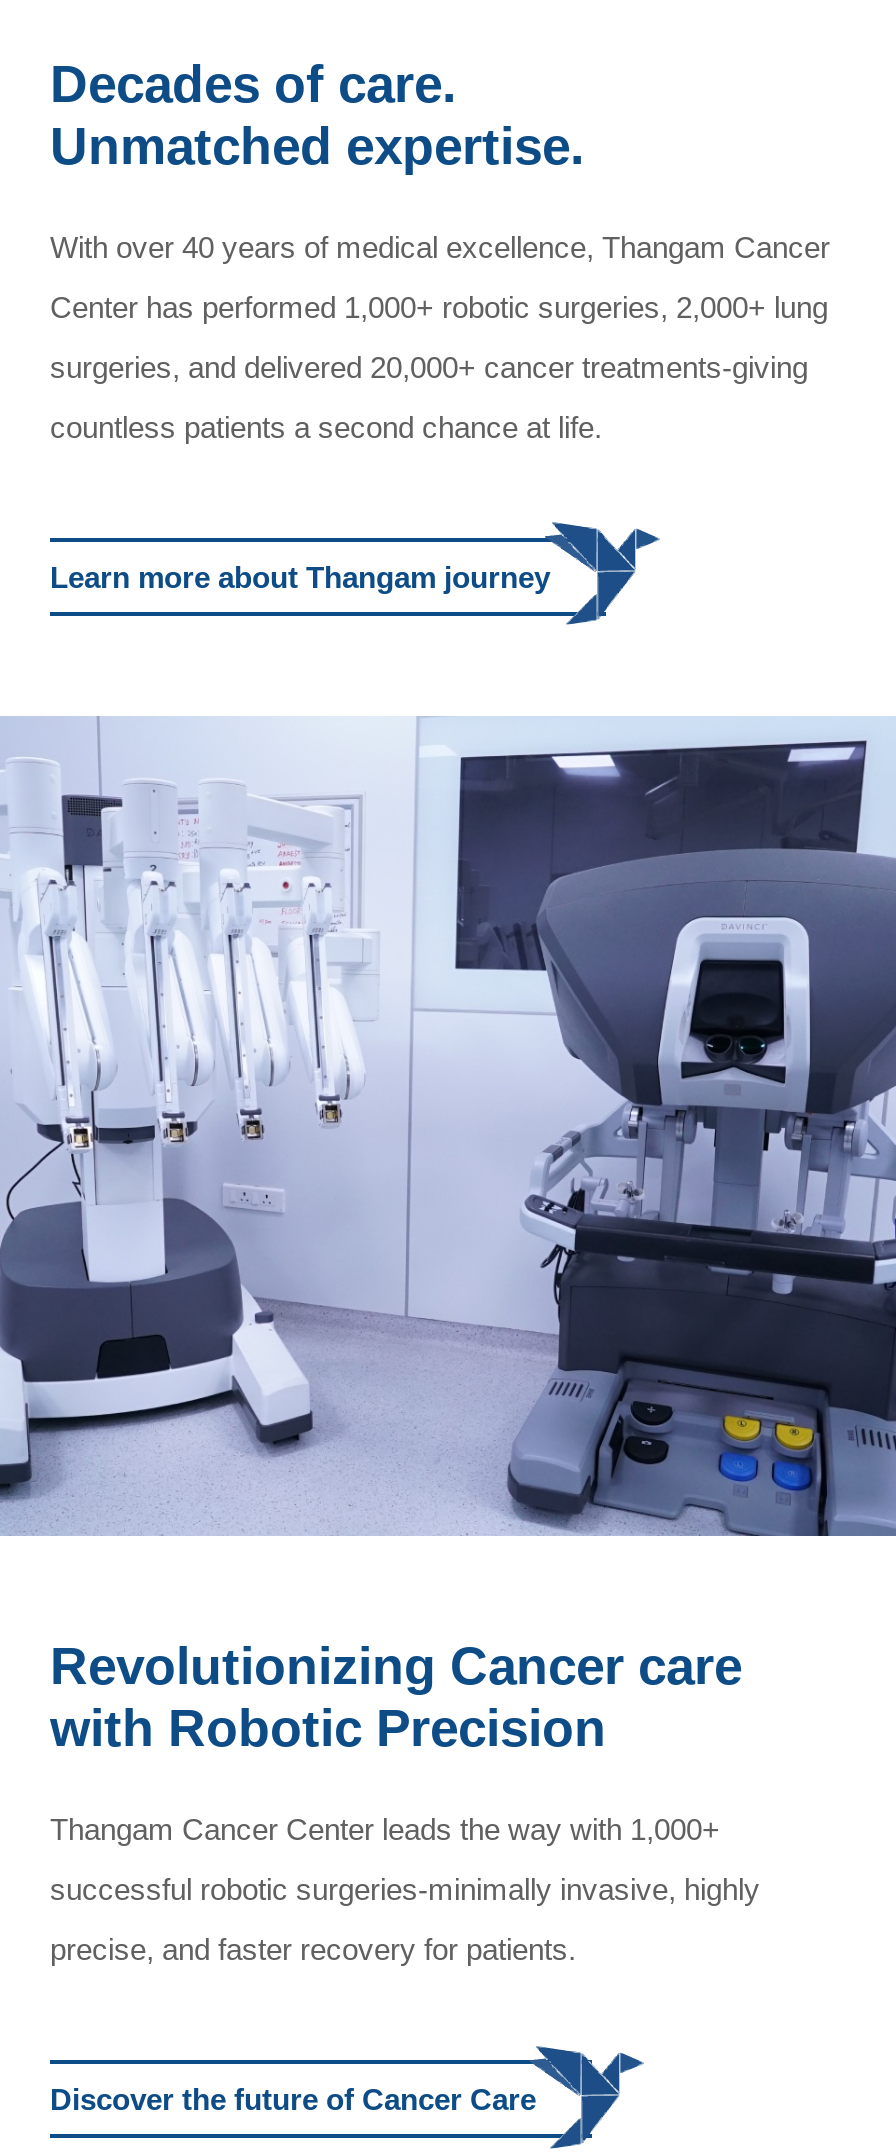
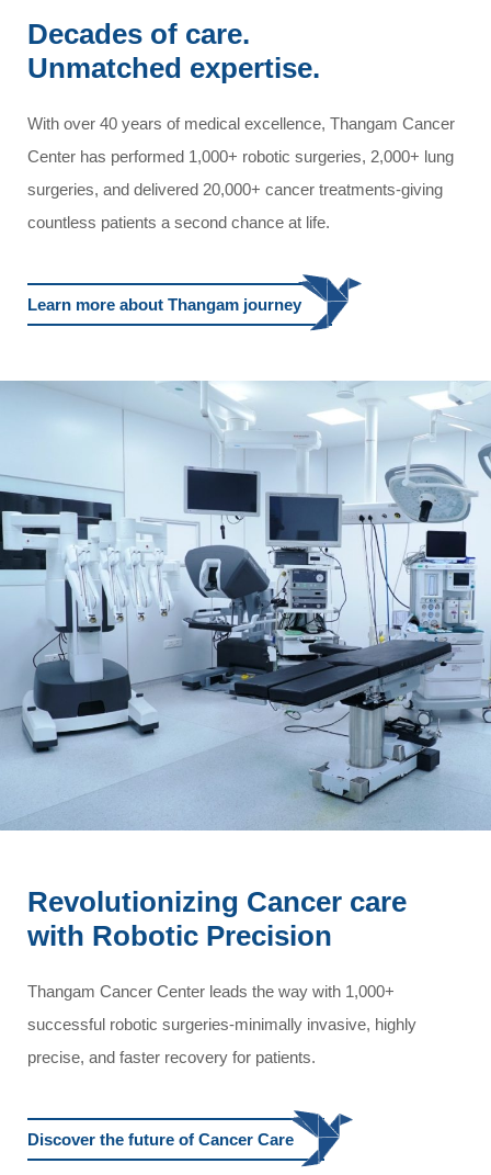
- [image]
+ [image]
